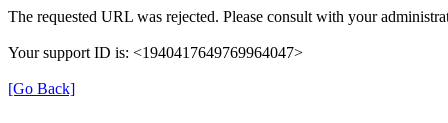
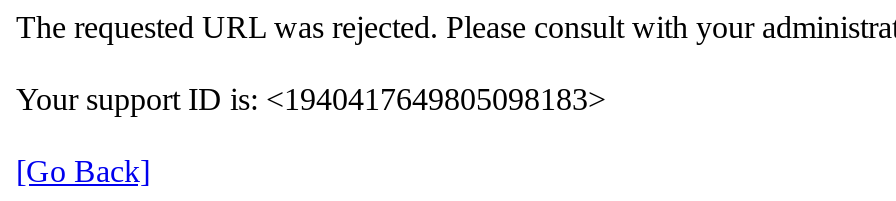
- Your support ID is: <1940417649769964047>
+ Your support ID is: <1940417649805098183>
